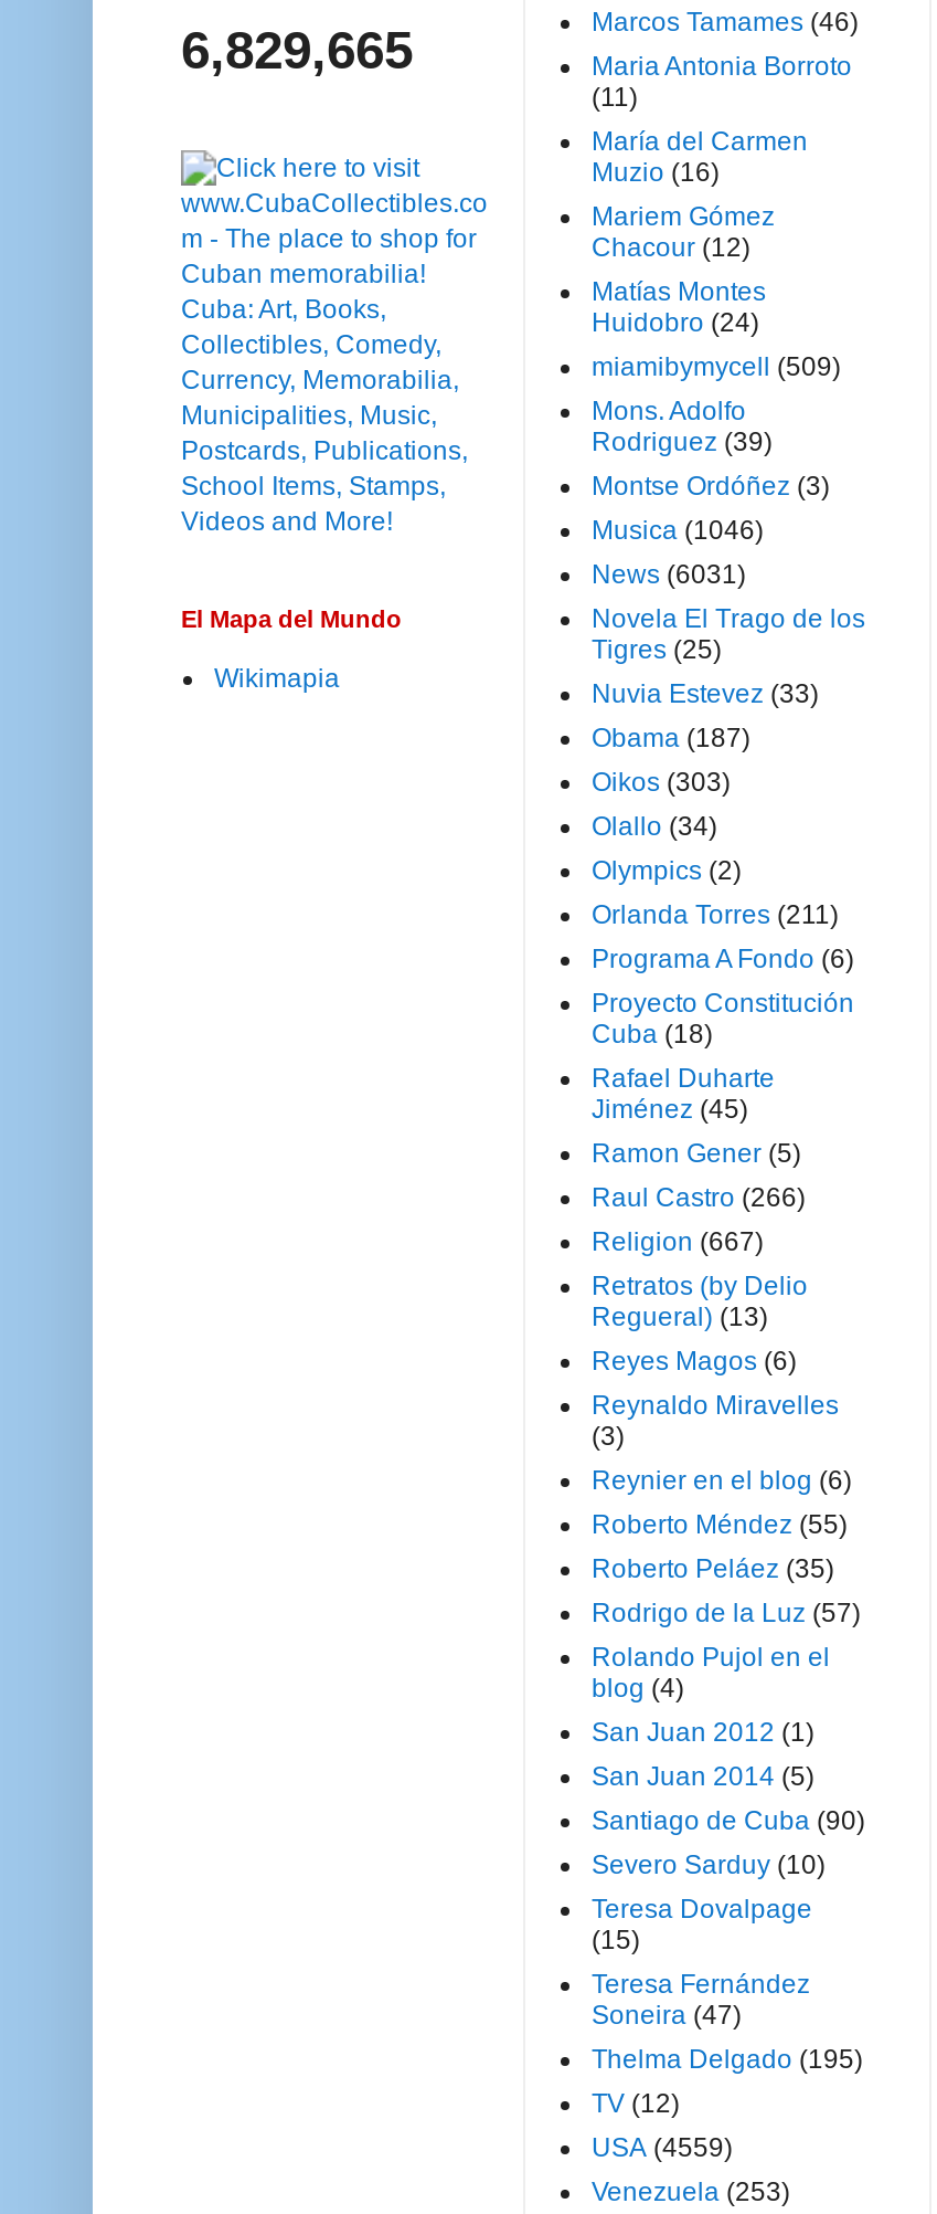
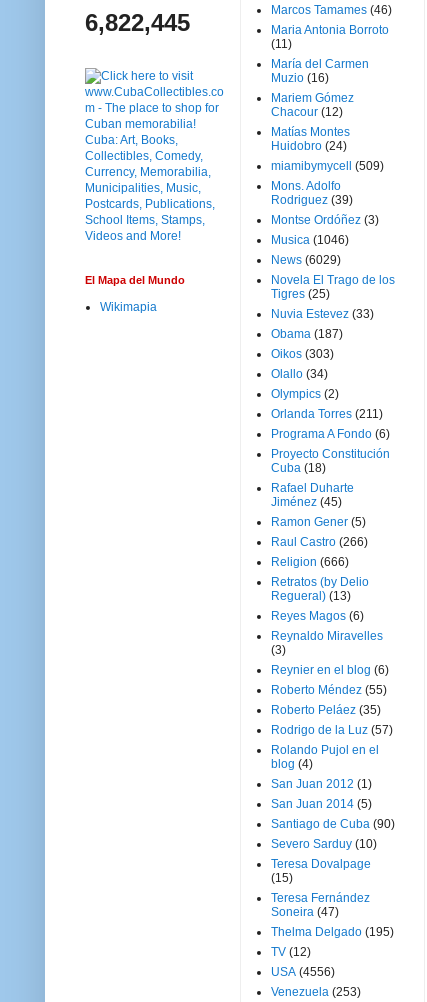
- 6,829,665
+ 6,822,445

- News (6031)
+ News (6029)

- Religion (667)
+ Religion (666)

- USA (4559)
+ USA (4556)
